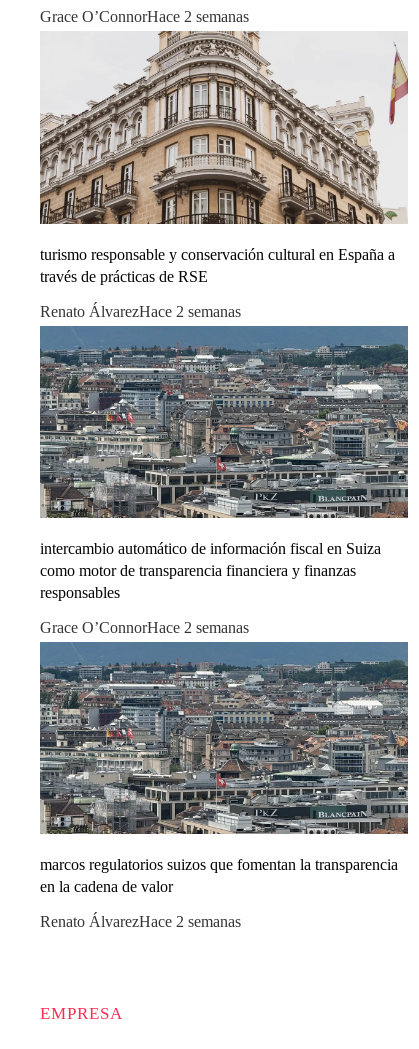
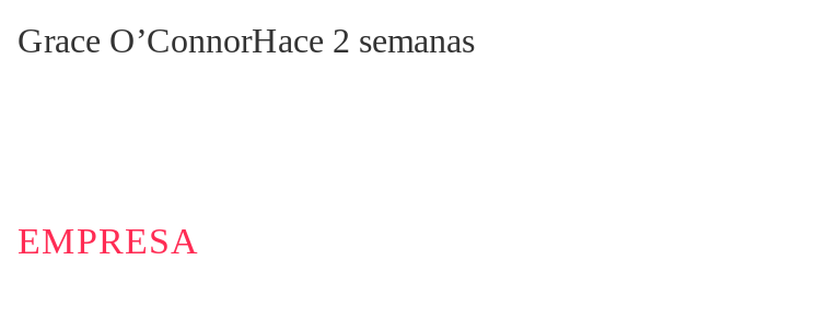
- [image]
- turismo responsable y conservación cultural en España a
- través de prácticas de RSE
- Renato ÁlvarezHace 2 semanas

- [image]
- intercambio automático de información fiscal en Suiza
- como motor de transparencia financiera y finanzas
- responsables
- Grace O’ConnorHace 2 semanas

- [image]
- marcos regulatorios suizos que fomentan la transparencia
- en la cadena de valor
- Renato ÁlvarezHace 2 semanas
